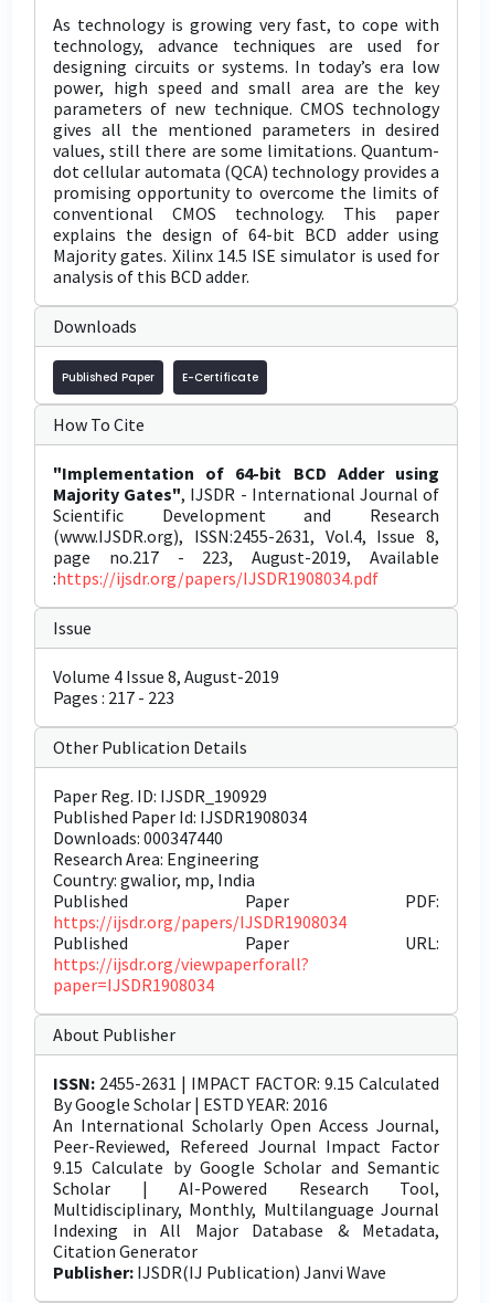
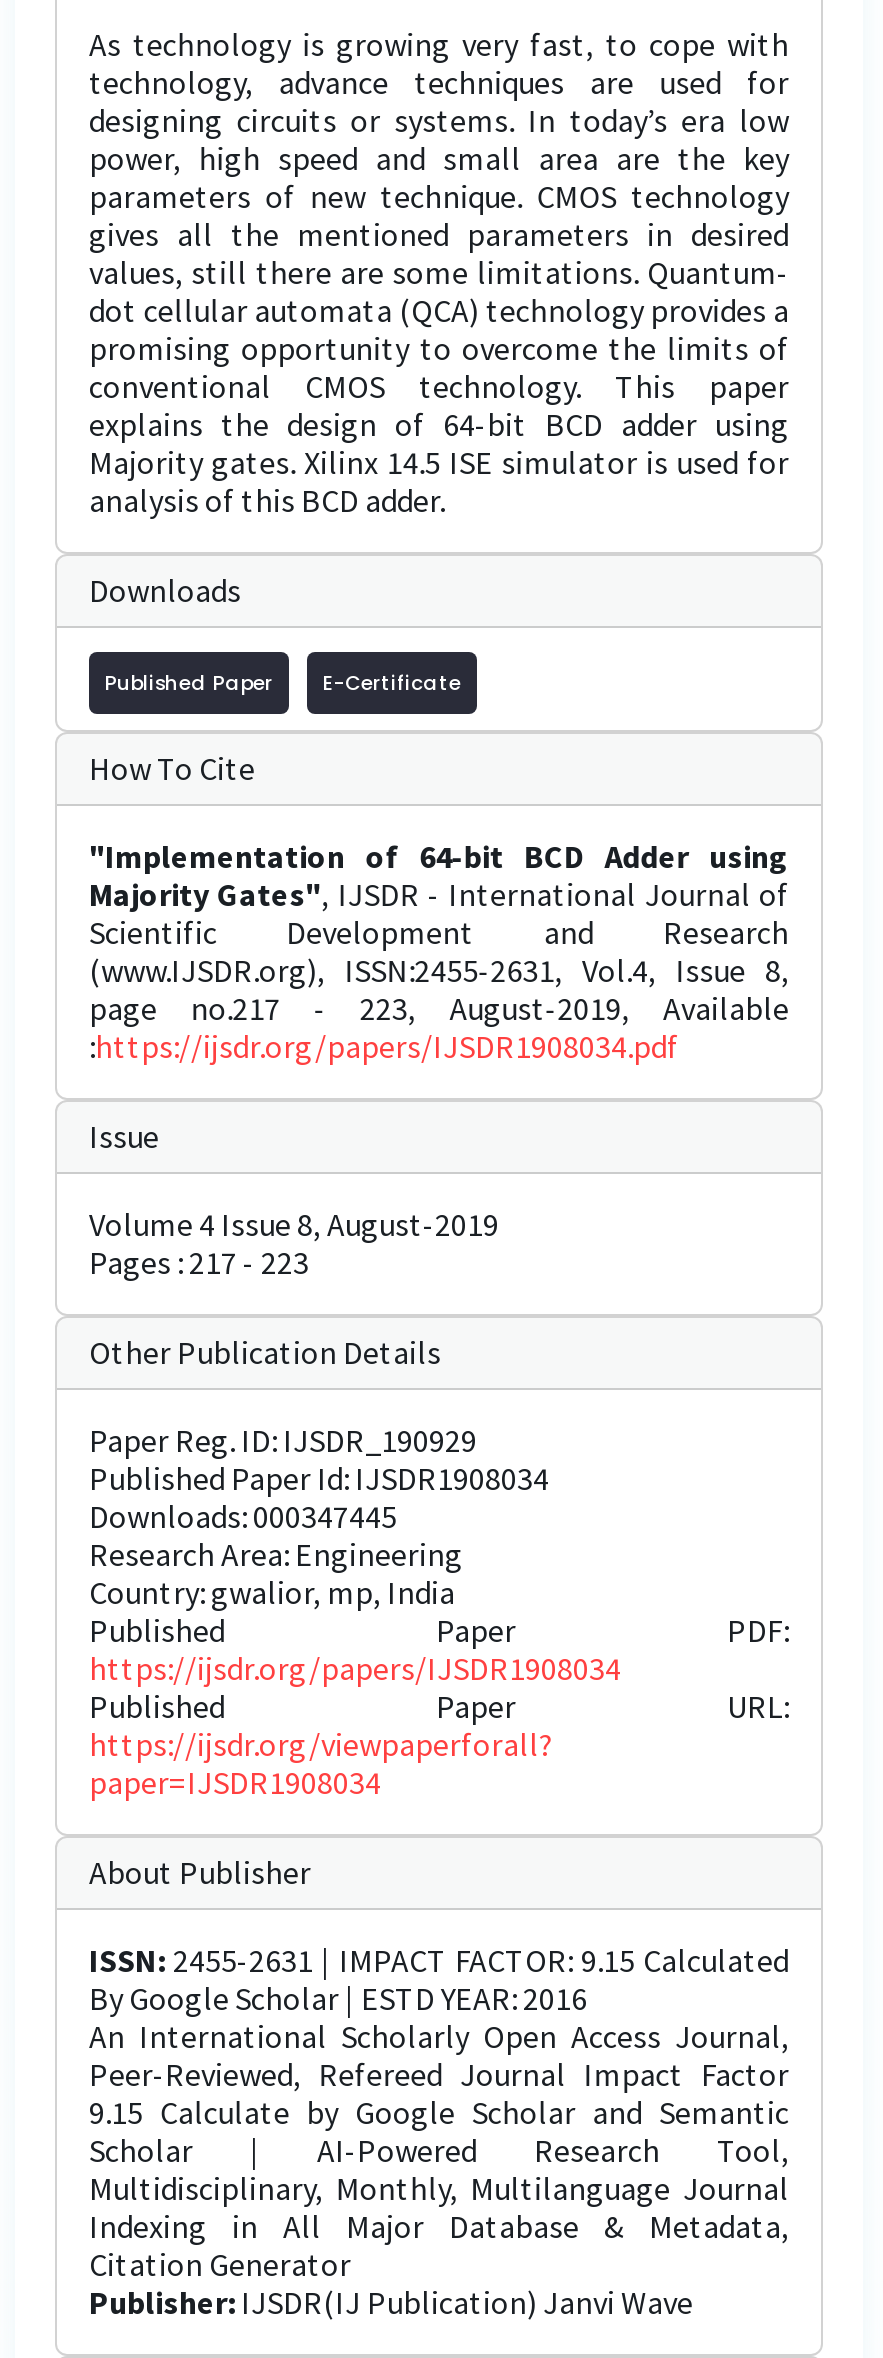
- Downloads: 000347440
+ Downloads: 000347445
